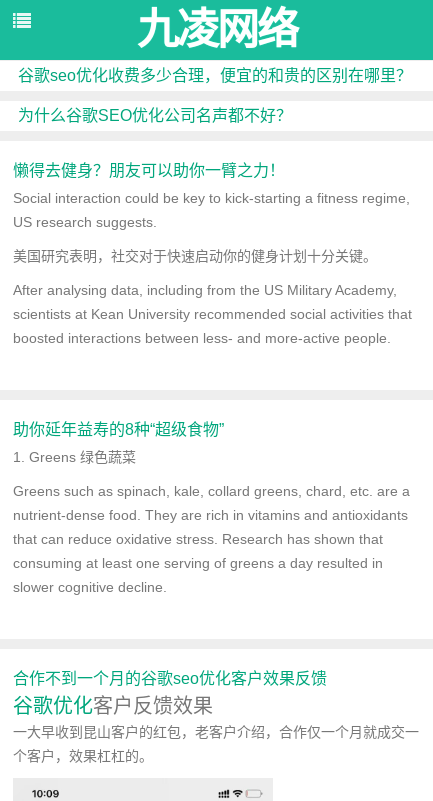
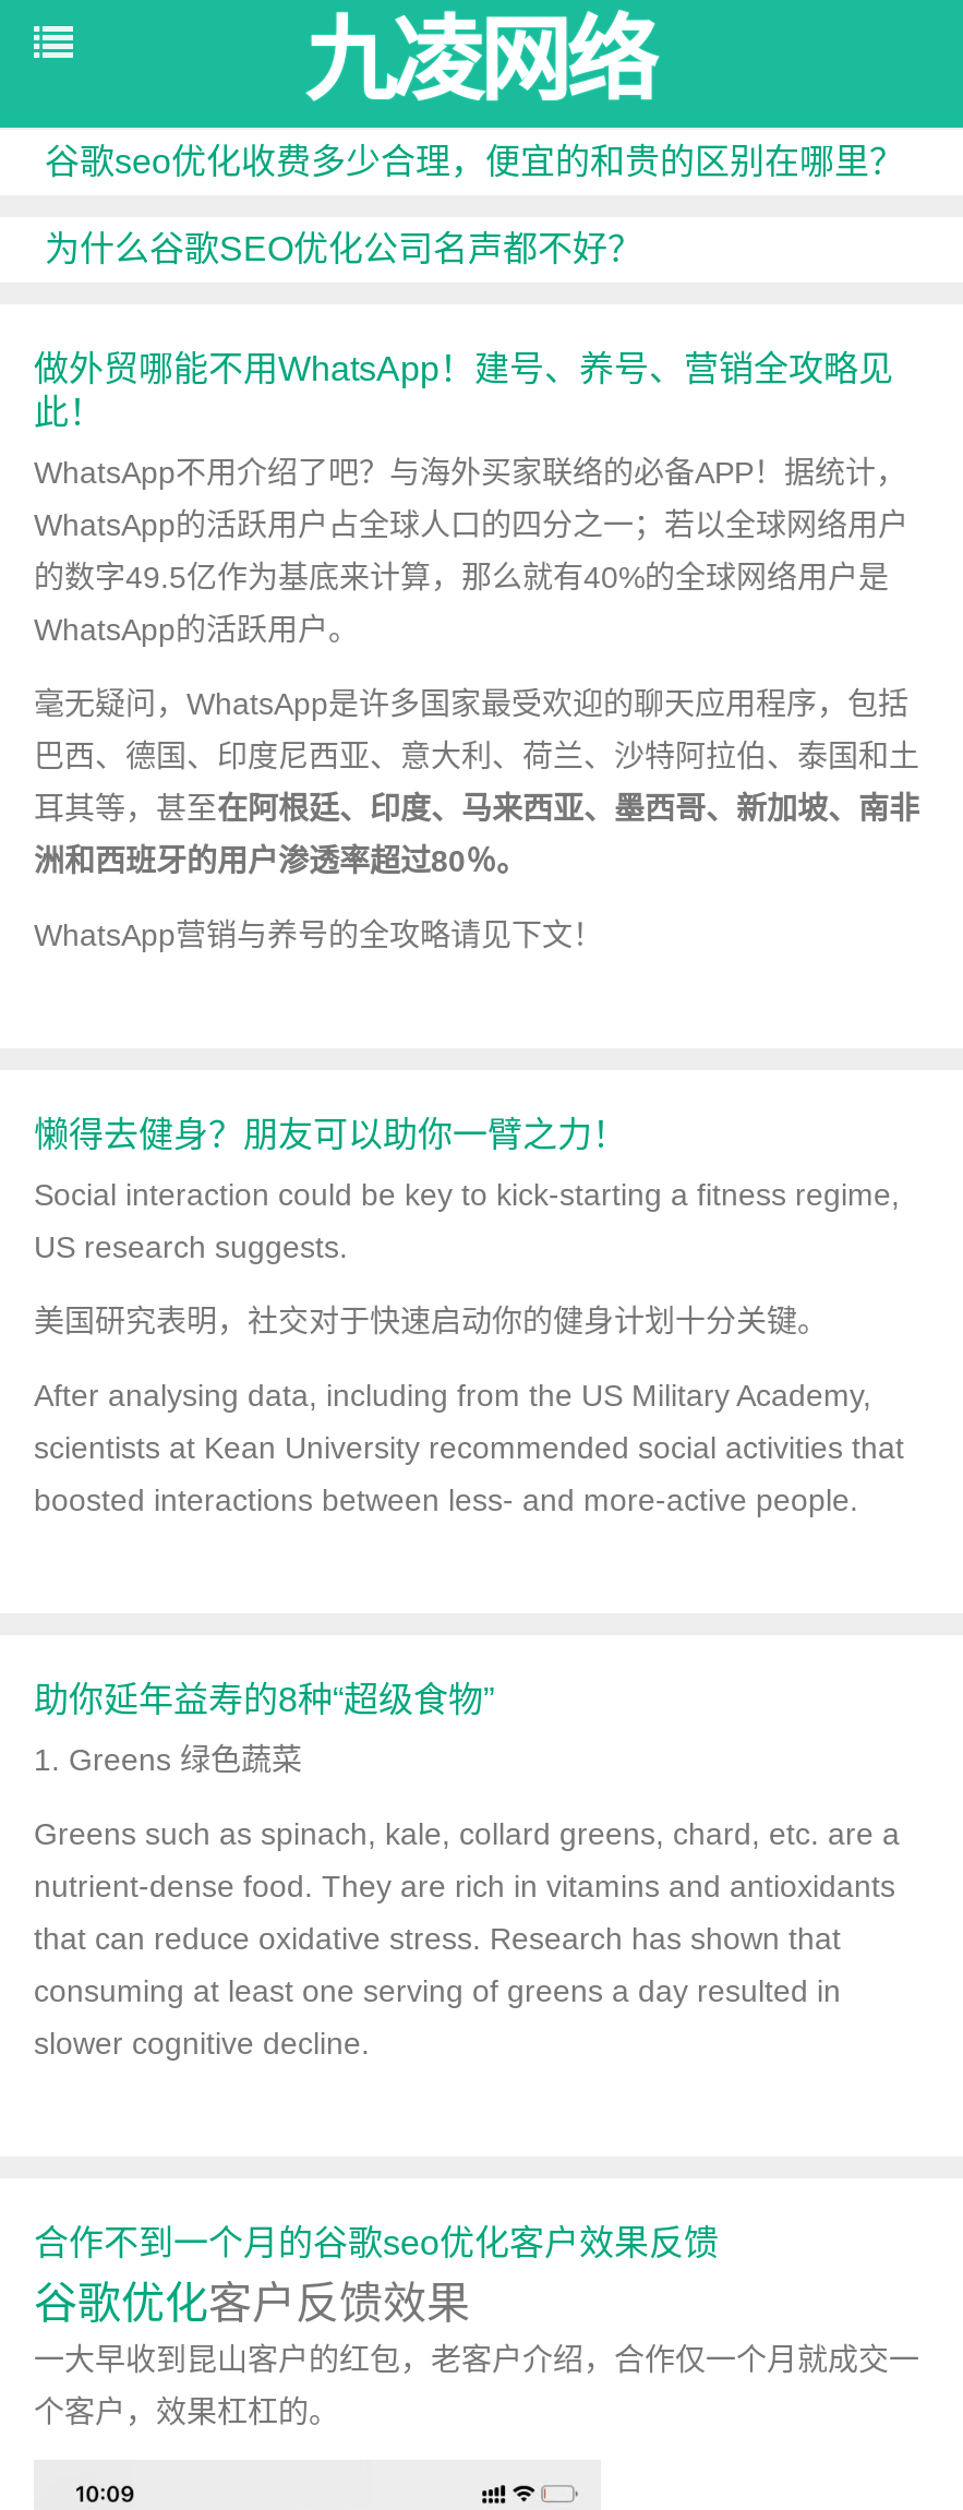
+ 做外贸哪能不用WhatsApp！建号、养号、营销全攻略见
+ 此！
+ WhatsApp不用介绍了吧？与海外买家联络的必备APP！据统计，
+ WhatsApp的活跃用户占全球人口的四分之一；若以全球网络用户
+ 的数字49.5亿作为基底来计算，那么就有40%的全球网络用户是
+ WhatsApp的活跃用户。
+ 毫无疑问，WhatsApp是许多国家最受欢迎的聊天应用程序，包括
+ 巴西、德国、印度尼西亚、意大利、荷兰、沙特阿拉伯、泰国和土
+ 耳其等，甚至在阿根廷、印度、马来西亚、墨西哥、新加坡、南非
+ 洲和西班牙的用户渗透率超过80％。
+ WhatsApp营销与养号的全攻略请见下文！
